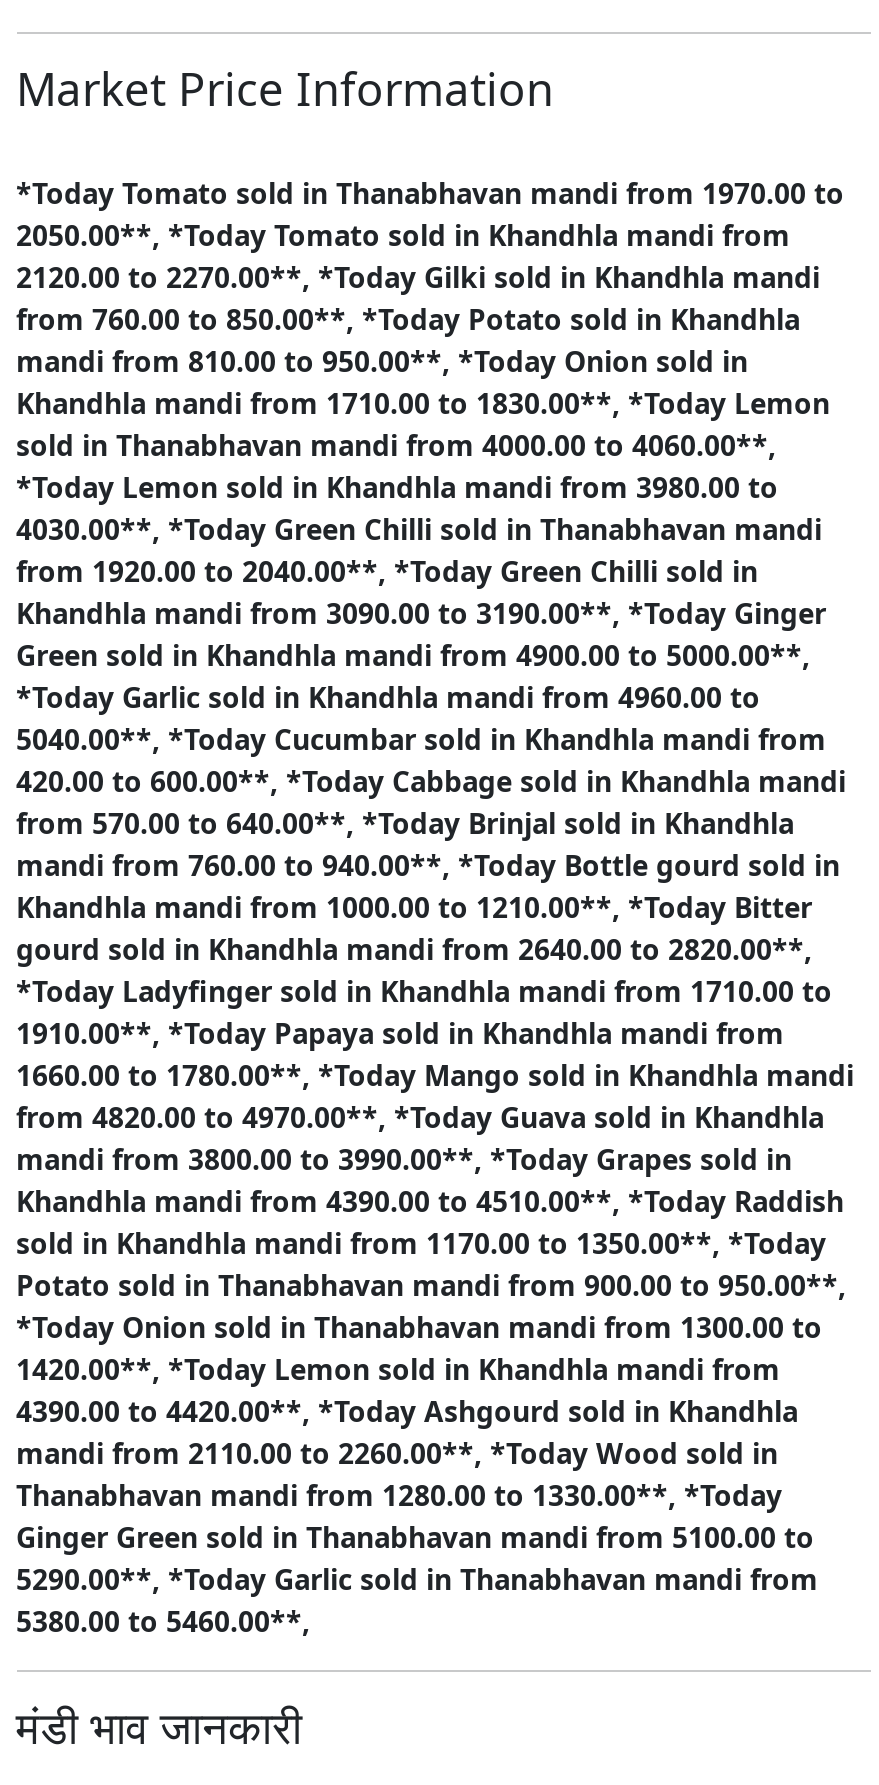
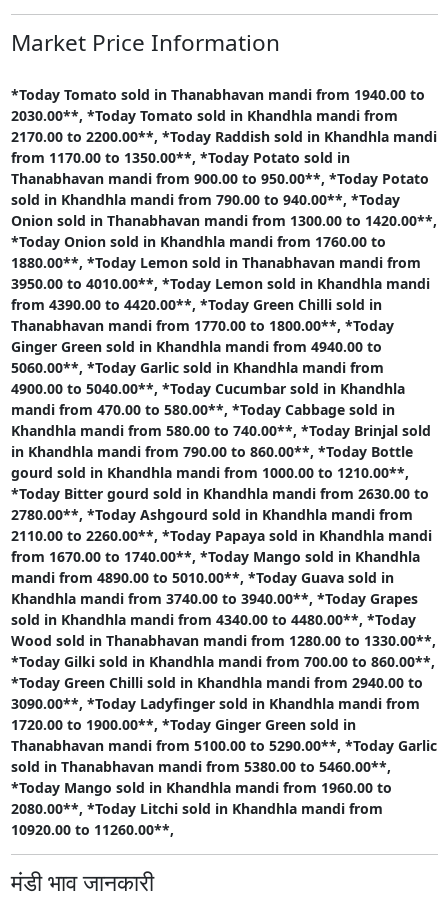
- *Today Tomato sold in Thanabhavan mandi from 1970.00 to
- 2050.00**, *Today Tomato sold in Khandhla mandi from
- 2120.00 to 2270.00**, *Today Gilki sold in Khandhla mandi
- from 760.00 to 850.00**, *Today Potato sold in Khandhla
- mandi from 810.00 to 950.00**, *Today Onion sold in
- Khandhla mandi from 1710.00 to 1830.00**, *Today Lemon
- sold in Thanabhavan mandi from 4000.00 to 4060.00**,
- *Today Lemon sold in Khandhla mandi from 3980.00 to
- 4030.00**, *Today Green Chilli sold in Thanabhavan mandi
- from 1920.00 to 2040.00**, *Today Green Chilli sold in
- Khandhla mandi from 3090.00 to 3190.00**, *Today Ginger
- Green sold in Khandhla mandi from 4900.00 to 5000.00**,
- *Today Garlic sold in Khandhla mandi from 4960.00 to
- 5040.00**, *Today Cucumbar sold in Khandhla mandi from
- 420.00 to 600.00**, *Today Cabbage sold in Khandhla mandi
- from 570.00 to 640.00**, *Today Brinjal sold in Khandhla
- mandi from 760.00 to 940.00**, *Today Bottle gourd sold in
- Khandhla mandi from 1000.00 to 1210.00**, *Today Bitter
- gourd sold in Khandhla mandi from 2640.00 to 2820.00**,
- *Today Ladyfinger sold in Khandhla mandi from 1710.00 to
- 1910.00**, *Today Papaya sold in Khandhla mandi from
- 1660.00 to 1780.00**, *Today Mango sold in Khandhla mandi
- from 4820.00 to 4970.00**, *Today Guava sold in Khandhla
- mandi from 3800.00 to 3990.00**, *Today Grapes sold in
- Khandhla mandi from 4390.00 to 4510.00**, *Today Raddish
- sold in Khandhla mandi from 1170.00 to 1350.00**, *Today
- Potato sold in Thanabhavan mandi from 900.00 to 950.00**,
- *Today Onion sold in Thanabhavan mandi from 1300.00 to
- 1420.00**, *Today Lemon sold in Khandhla mandi from
- 4390.00 to 4420.00**, *Today Ashgourd sold in Khandhla
- mandi from 2110.00 to 2260.00**, *Today Wood sold in
- Thanabhavan mandi from 1280.00 to 1330.00**, *Today
- Ginger Green sold in Thanabhavan mandi from 5100.00 to
- 5290.00**, *Today Garlic sold in Thanabhavan mandi from
- 5380.00 to 5460.00**,
+ *Today Tomato sold in Thanabhavan mandi from 1940.00 to
+ 2030.00**, *Today Tomato sold in Khandhla mandi from
+ 2170.00 to 2200.00**, *Today Raddish sold in Khandhla mandi
+ from 1170.00 to 1350.00**, *Today Potato sold in
+ Thanabhavan mandi from 900.00 to 950.00**, *Today Potato
+ sold in Khandhla mandi from 790.00 to 940.00**, *Today
+ Onion sold in Thanabhavan mandi from 1300.00 to 1420.00**,
+ *Today Onion sold in Khandhla mandi from 1760.00 to
+ 1880.00**, *Today Lemon sold in Thanabhavan mandi from
+ 3950.00 to 4010.00**, *Today Lemon sold in Khandhla mandi
+ from 4390.00 to 4420.00**, *Today Green Chilli sold in
+ Thanabhavan mandi from 1770.00 to 1800.00**, *Today
+ Ginger Green sold in Khandhla mandi from 4940.00 to
+ 5060.00**, *Today Garlic sold in Khandhla mandi from
+ 4900.00 to 5040.00**, *Today Cucumbar sold in Khandhla
+ mandi from 470.00 to 580.00**, *Today Cabbage sold in
+ Khandhla mandi from 580.00 to 740.00**, *Today Brinjal sold
+ in Khandhla mandi from 790.00 to 860.00**, *Today Bottle
+ gourd sold in Khandhla mandi from 1000.00 to 1210.00**,
+ *Today Bitter gourd sold in Khandhla mandi from 2630.00 to
+ 2780.00**, *Today Ashgourd sold in Khandhla mandi from
+ 2110.00 to 2260.00**, *Today Papaya sold in Khandhla mandi
+ from 1670.00 to 1740.00**, *Today Mango sold in Khandhla
+ mandi from 4890.00 to 5010.00**, *Today Guava sold in
+ Khandhla mandi from 3740.00 to 3940.00**, *Today Grapes
+ sold in Khandhla mandi from 4340.00 to 4480.00**, *Today
+ Wood sold in Thanabhavan mandi from 1280.00 to 1330.00**,
+ *Today Gilki sold in Khandhla mandi from 700.00 to 860.00**,
+ *Today Green Chilli sold in Khandhla mandi from 2940.00 to
+ 3090.00**, *Today Ladyfinger sold in Khandhla mandi from
+ 1720.00 to 1900.00**, *Today Ginger Green sold in
+ Thanabhavan mandi from 5100.00 to 5290.00**, *Today Garlic
+ sold in Thanabhavan mandi from 5380.00 to 5460.00**,
+ *Today Mango sold in Khandhla mandi from 1960.00 to
+ 2080.00**, *Today Litchi sold in Khandhla mandi from
+ 10920.00 to 11260.00**,
